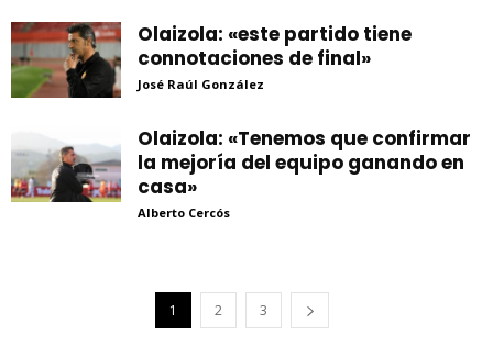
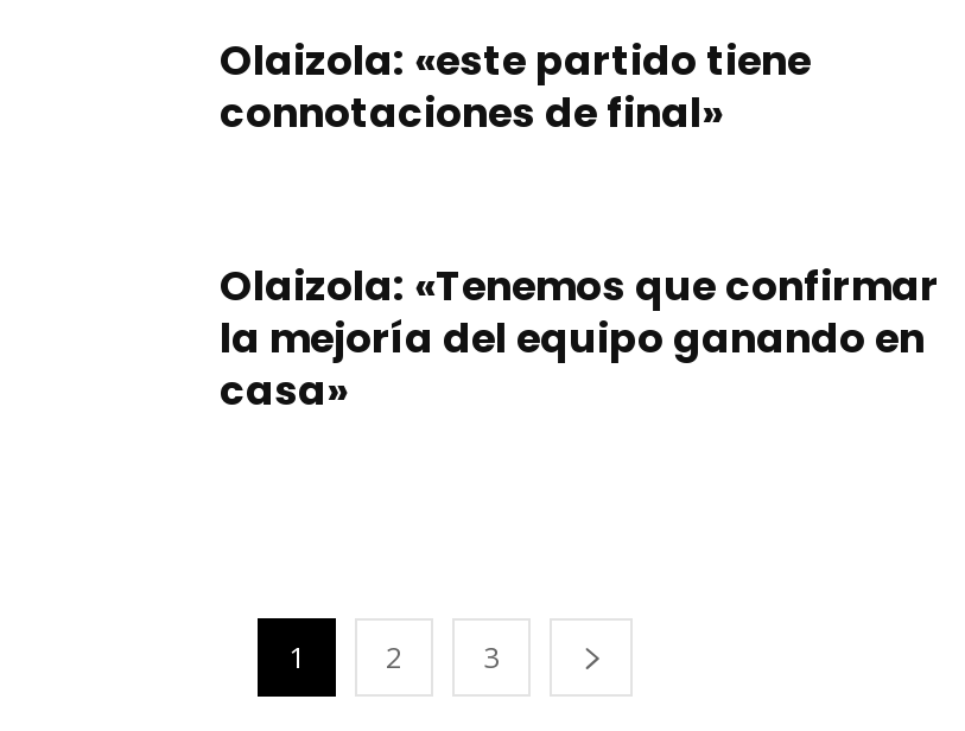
- [image]
- José Raúl González

- [image]
- Alberto Cercós
